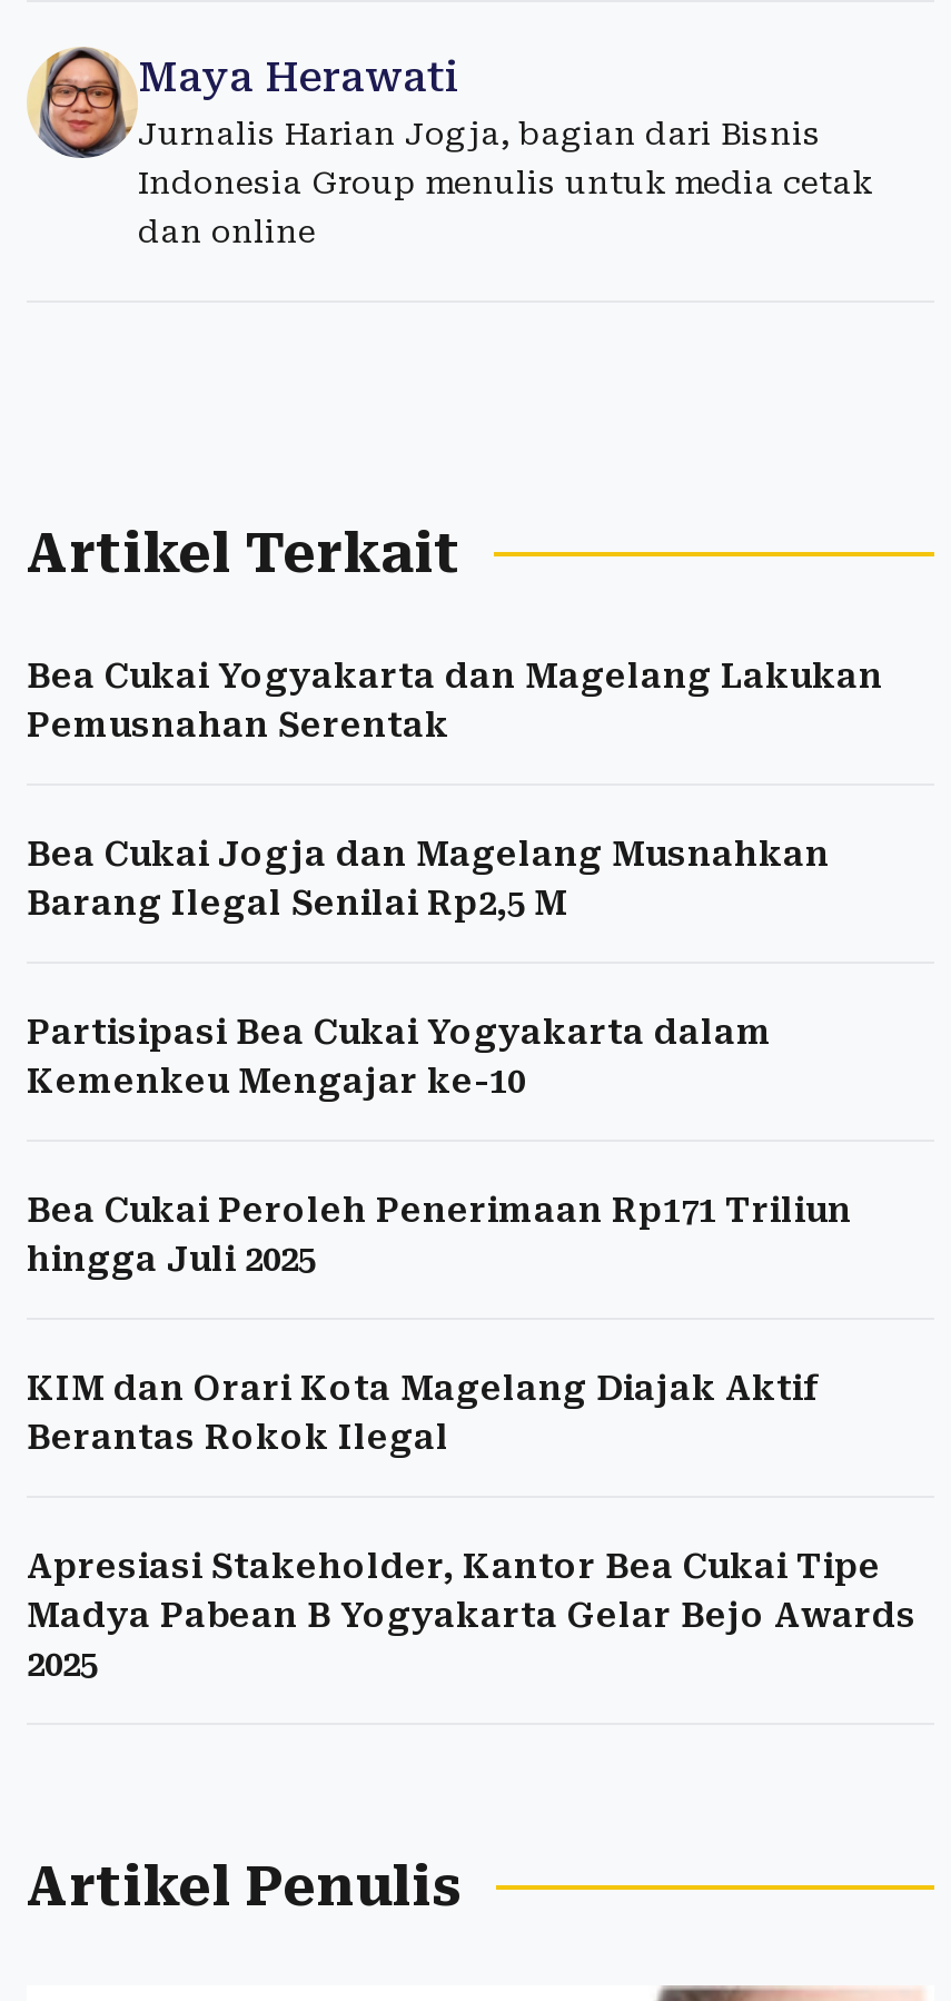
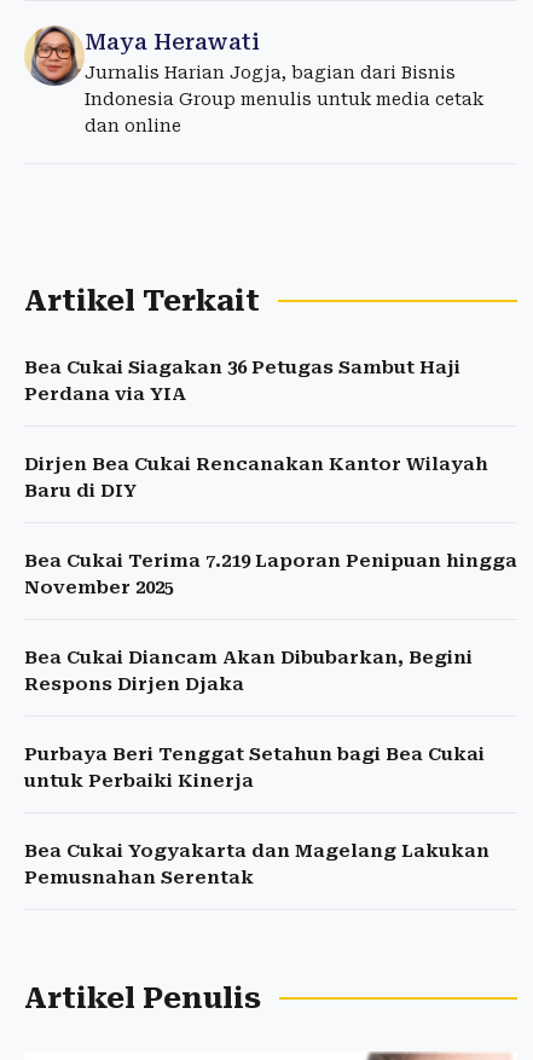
+ Bea Cukai Siagakan 36 Petugas Sambut Haji
+ Perdana via YIA
+ Dirjen Bea Cukai Rencanakan Kantor Wilayah
+ Baru di DIY
+ Bea Cukai Terima 7.219 Laporan Penipuan hingga
+ November 2025
+ Bea Cukai Diancam Akan Dibubarkan, Begini
+ Respons Dirjen Djaka
+ Purbaya Beri Tenggat Setahun bagi Bea Cukai
+ untuk Perbaiki Kinerja

moved down: Bea Cukai Yogyakarta dan Magelang Lakukan | Pemusnahan Serentak

- Bea Cukai Jogja dan Magelang Musnahkan
- Barang Ilegal Senilai Rp2,5 M
- Partisipasi Bea Cukai Yogyakarta dalam
- Kemenkeu Mengajar ke-10
- Bea Cukai Peroleh Penerimaan Rp171 Triliun
- hingga Juli 2025
- KIM dan Orari Kota Magelang Diajak Aktif
- Berantas Rokok Ilegal
- Apresiasi Stakeholder, Kantor Bea Cukai Tipe
- Madya Pabean B Yogyakarta Gelar Bejo Awards
- 2025
